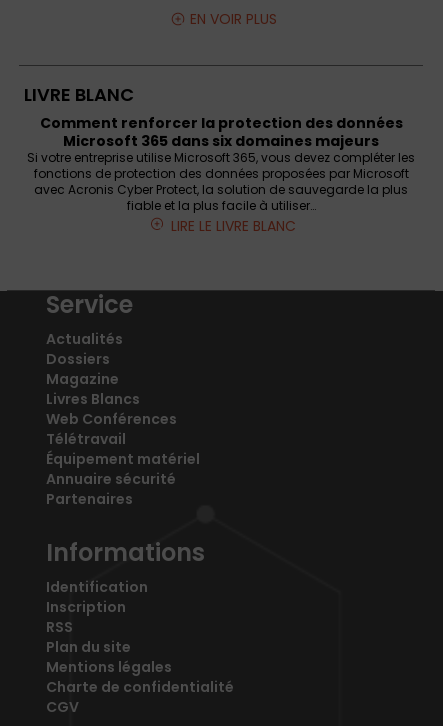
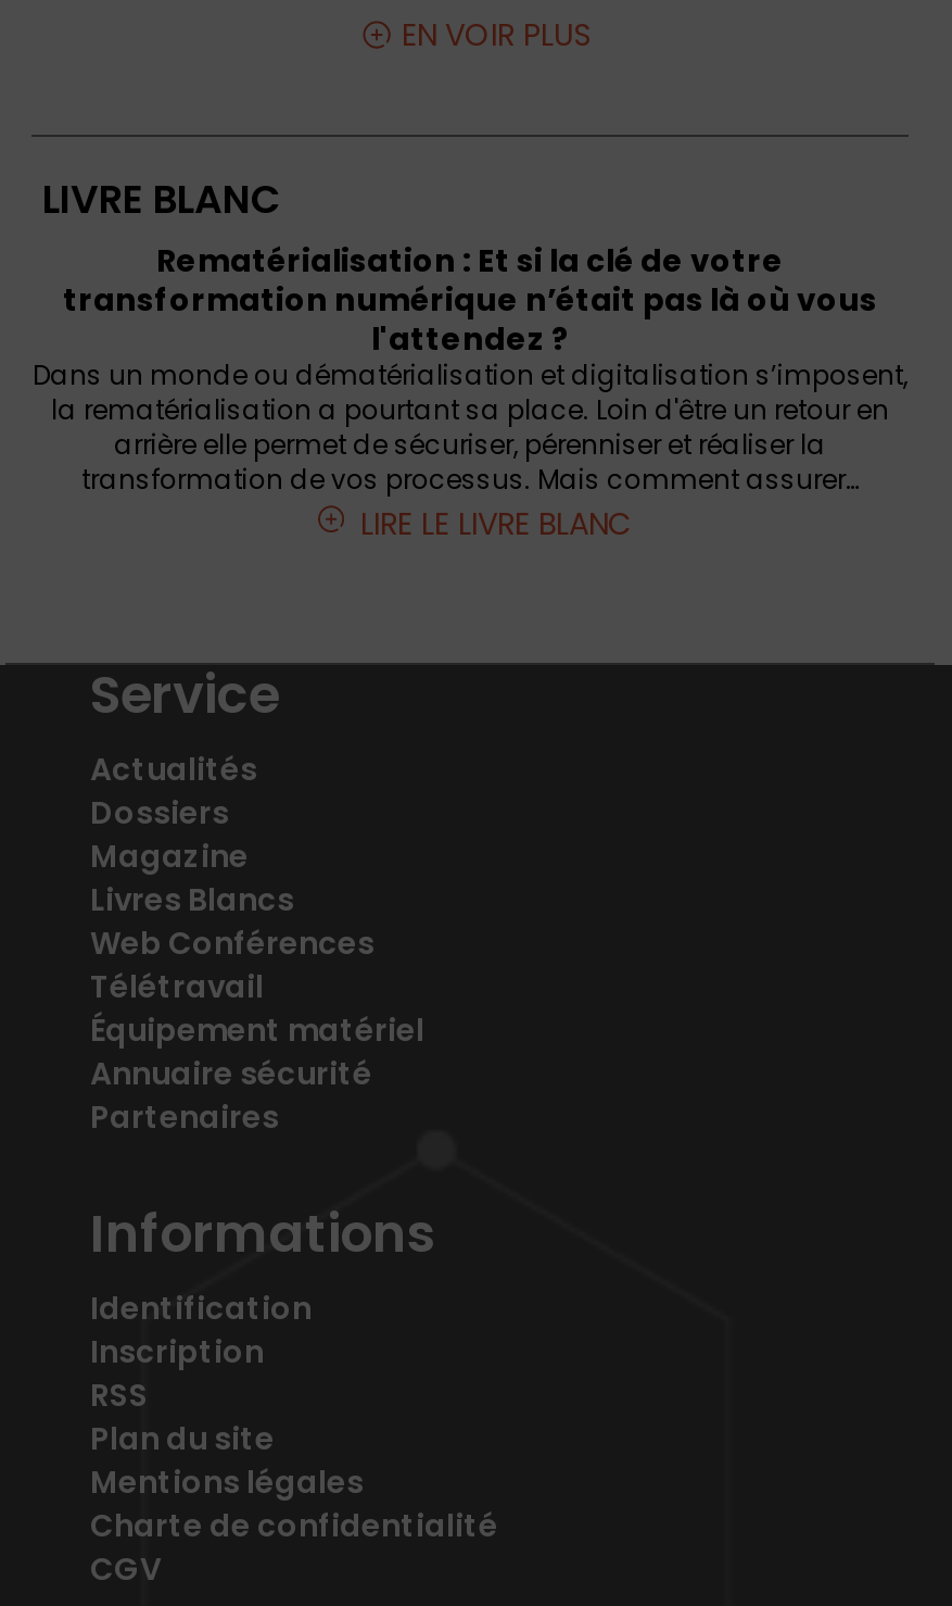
- Comment renforcer la protection des données
- Microsoft 365 dans six domaines majeurs
- Si votre entreprise utilise Microsoft 365, vous devez compléter les
- fonctions de protection des données proposées par Microsoft
- avec Acronis Cyber Protect, la solution de sauvegarde la plus
- fiable et la plus facile à utiliser…
+ Rematérialisation : Et si la clé de votre
+ transformation numérique n’était pas là où vous
+ l'attendez ?
+ Dans un monde ou dématérialisation et digitalisation s’imposent,
+ la rematérialisation a pourtant sa place. Loin d'être un retour en
+ arrière elle permet de sécuriser, pérenniser et réaliser la
+ transformation de vos processus. Mais comment assurer…
